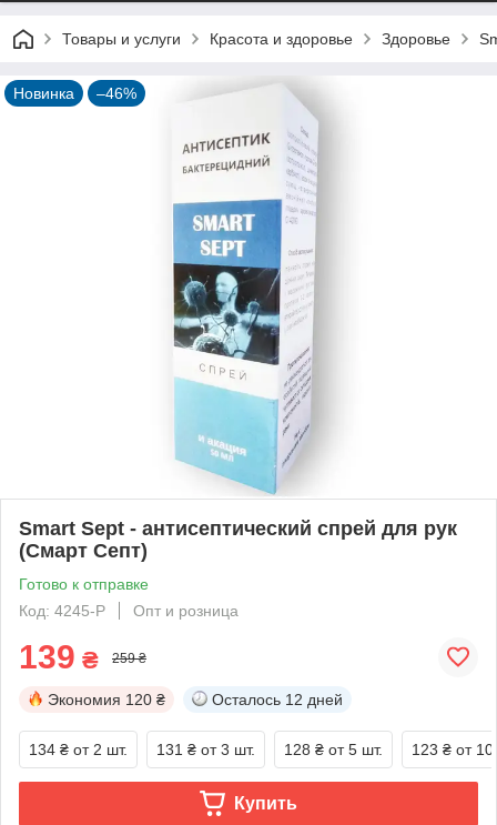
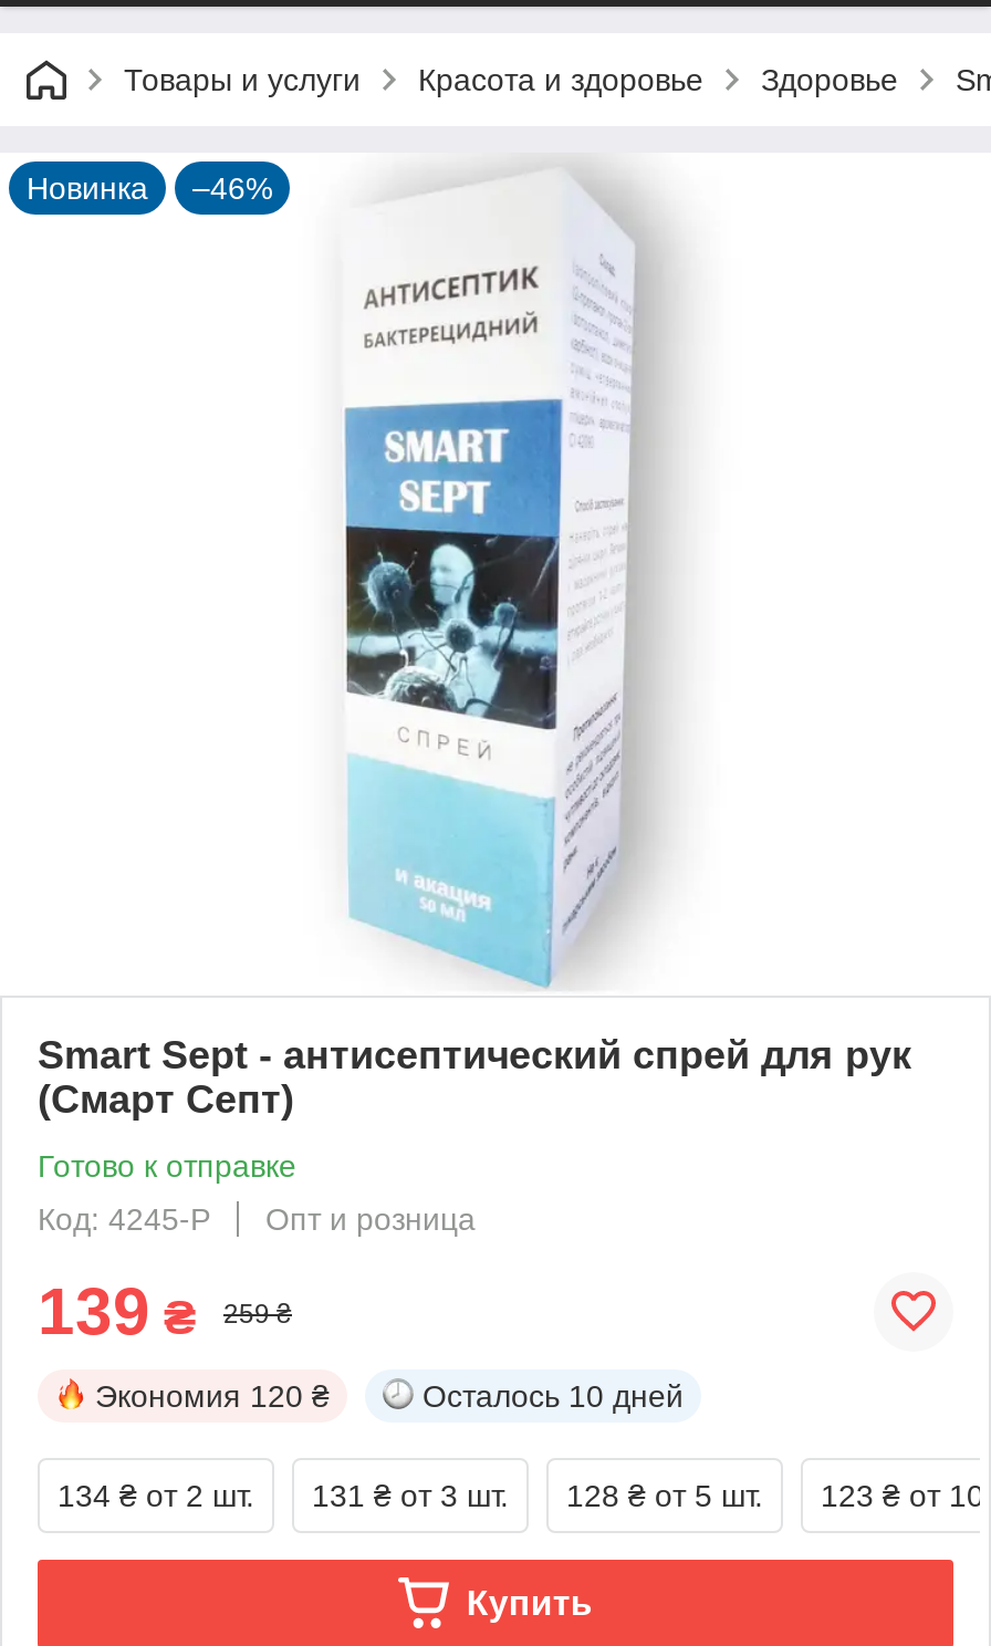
- Осталось 12 дней
+ Осталось 10 дней
